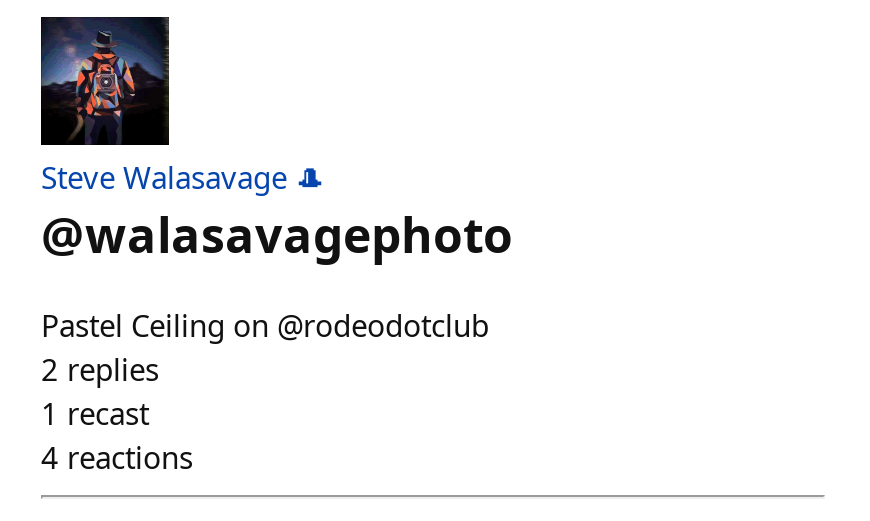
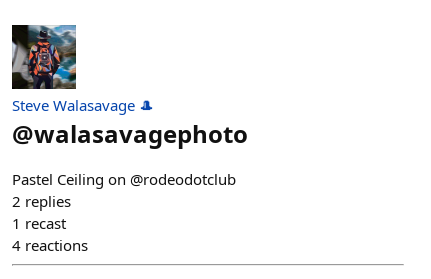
- [image]
+ [image]
